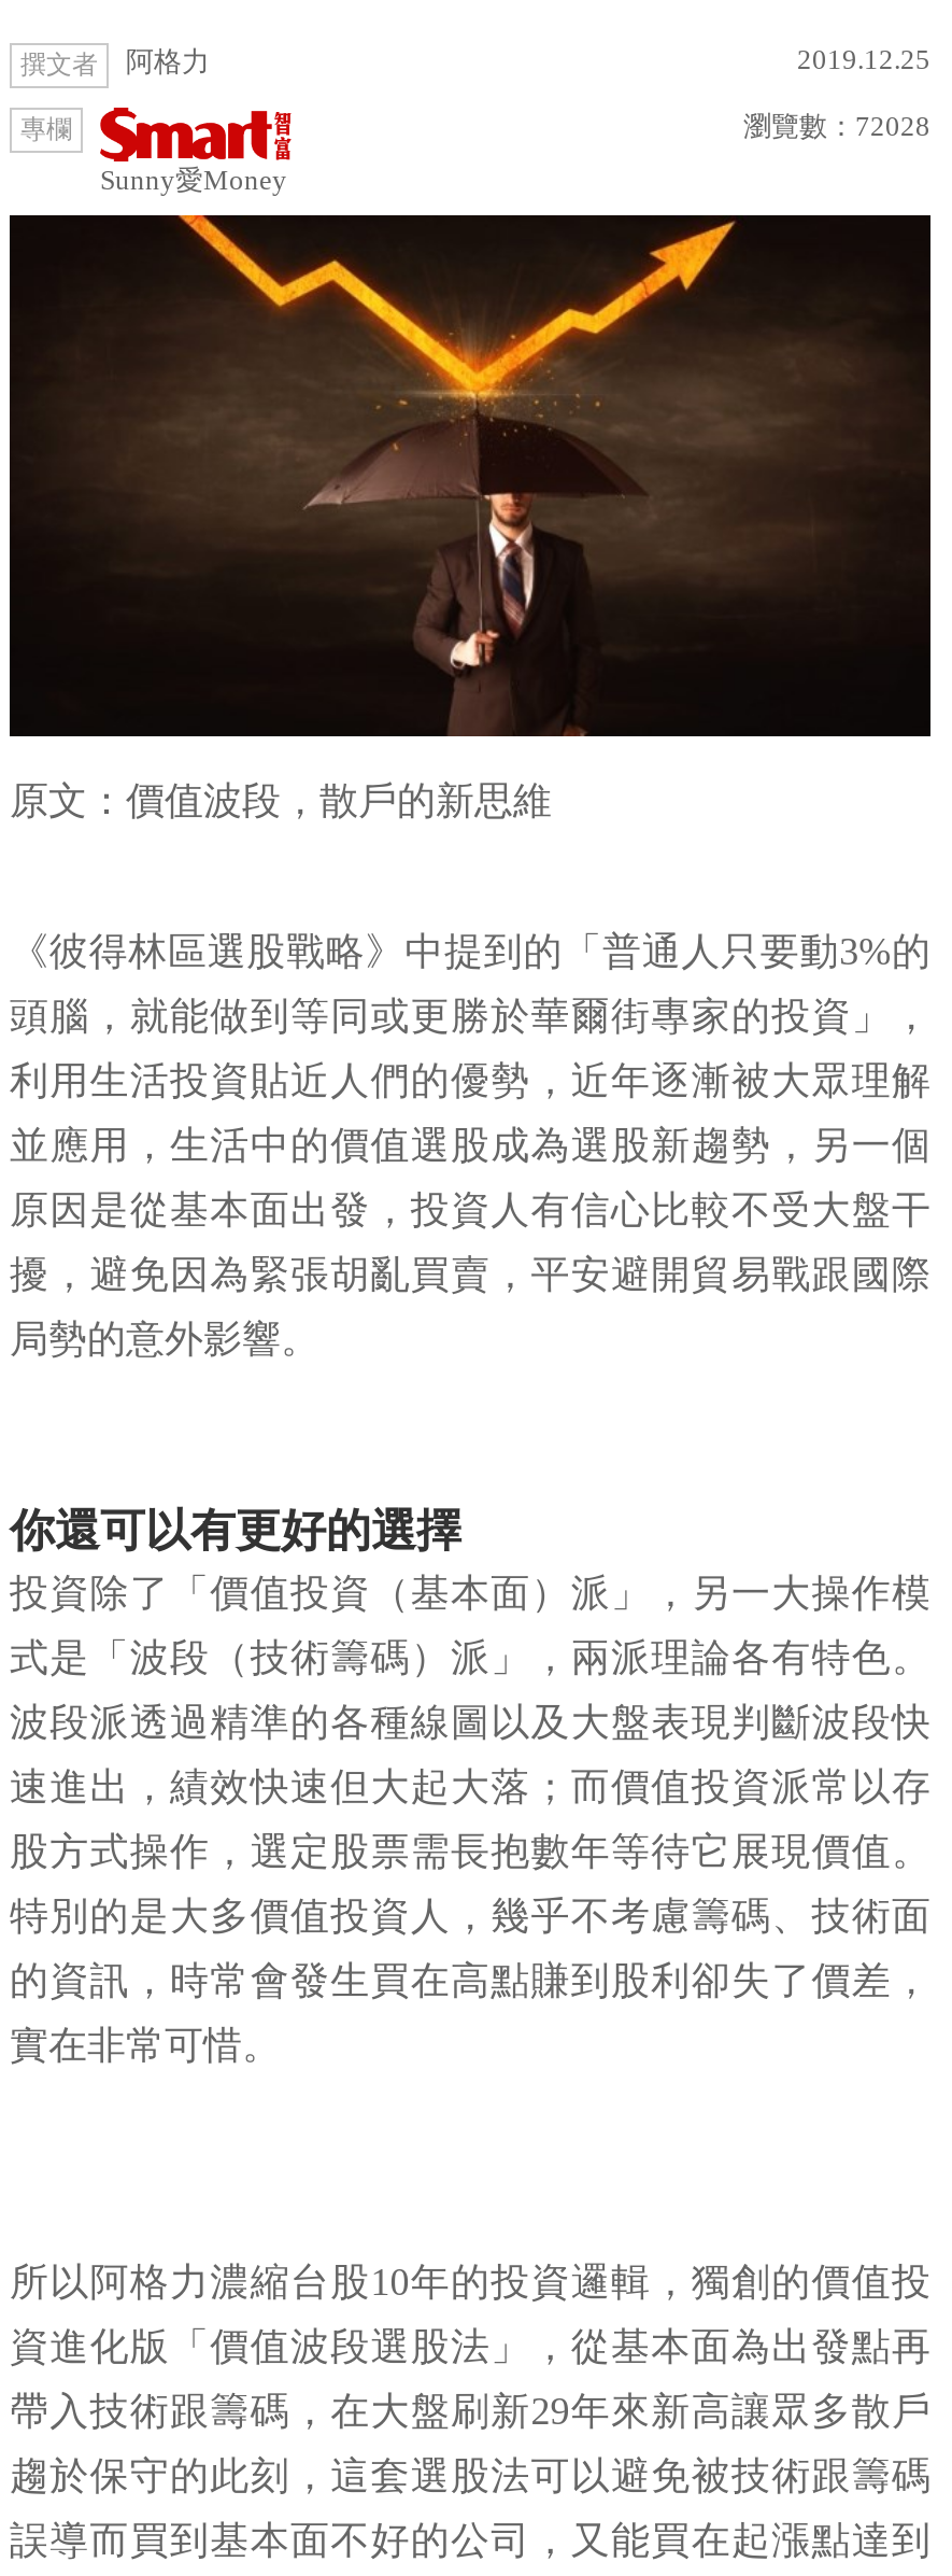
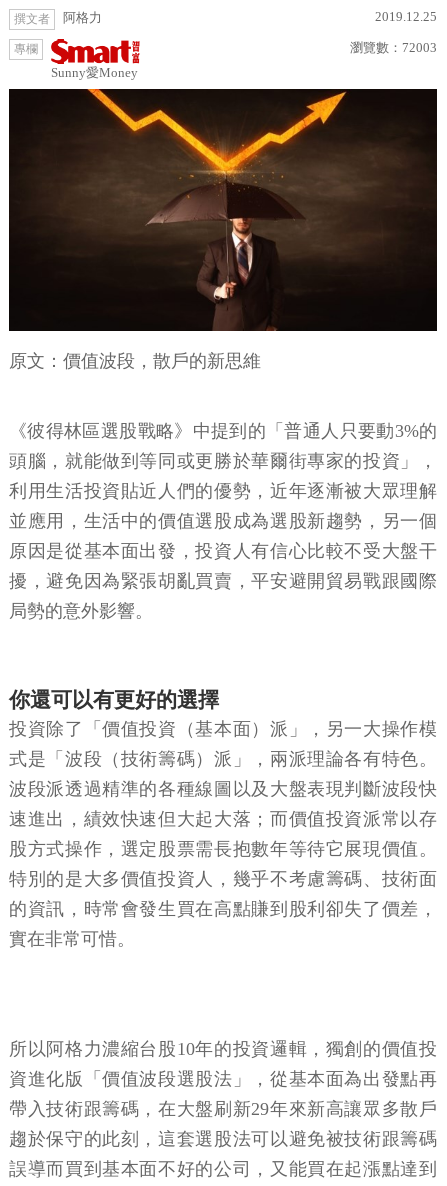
- 瀏覽數：72028
+ 瀏覽數：72003
